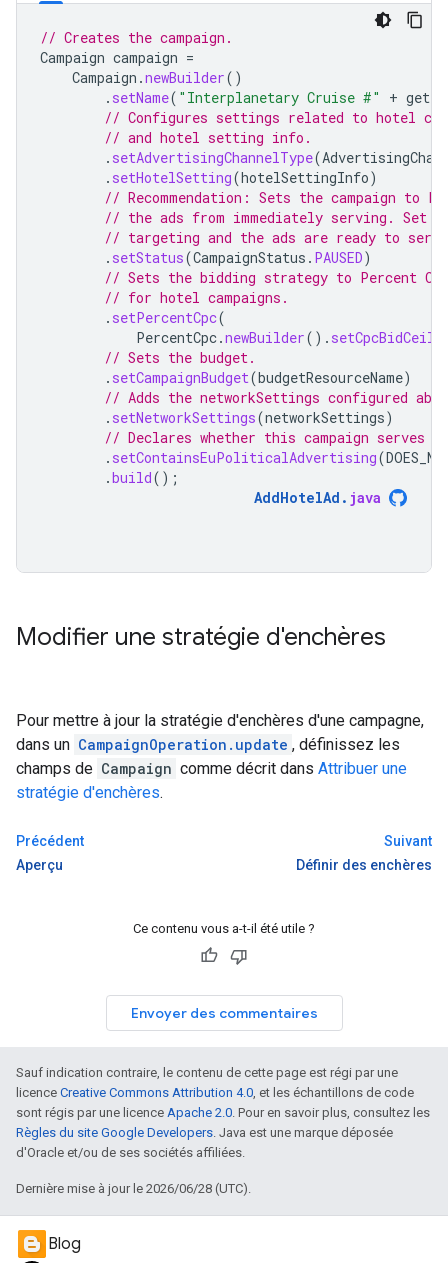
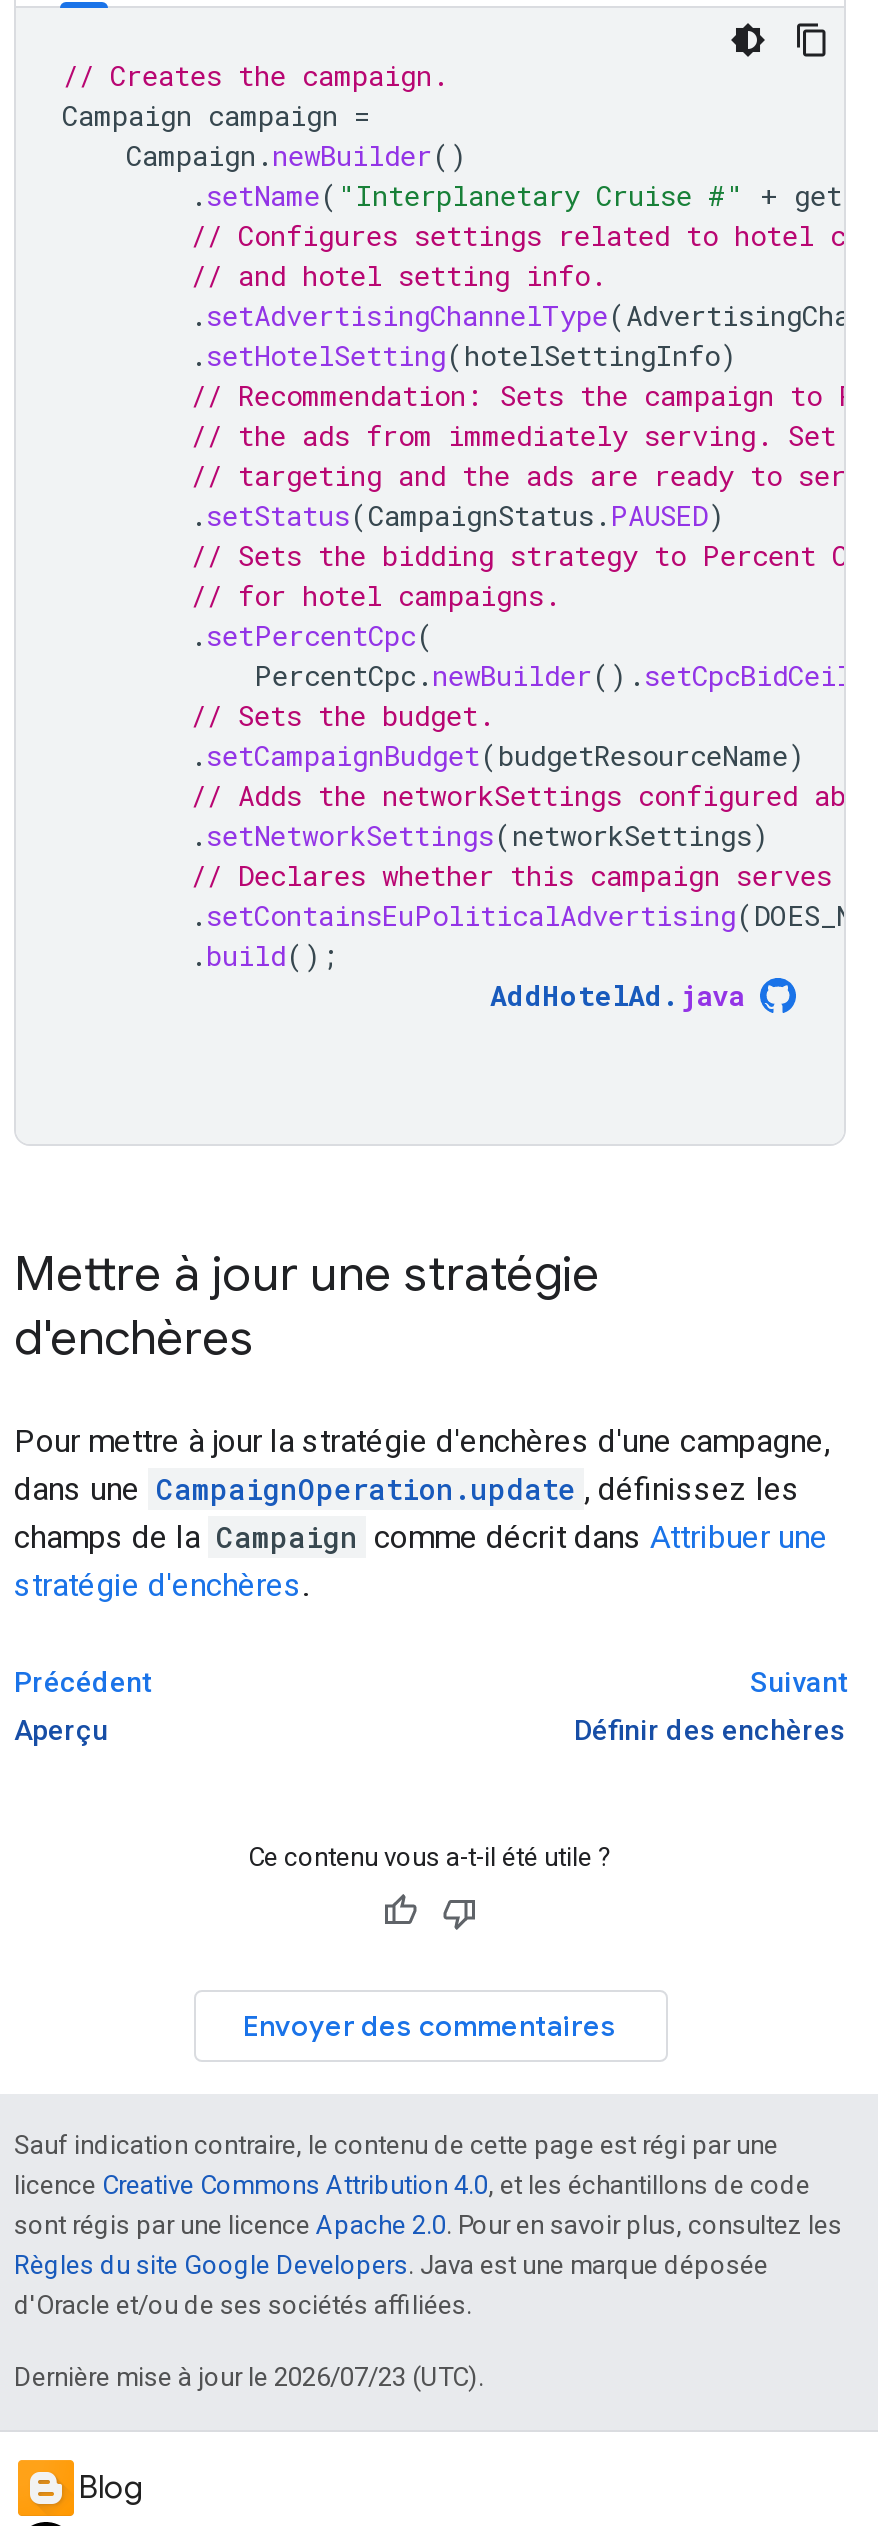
- Modifier une stratégie d'enchères
+ Mettre à jour une stratégie
+ d'enchères

- dans un CampaignOperation.update , définissez les
- champs de Campaign comme décrit dans Attribuer une
+ dans une CampaignOperation.update , définissez les
+ champs de la Campaign comme décrit dans Attribuer une

- Dernière mise à jour le 2026/06/28 (UTC).
+ Dernière mise à jour le 2026/07/23 (UTC).
